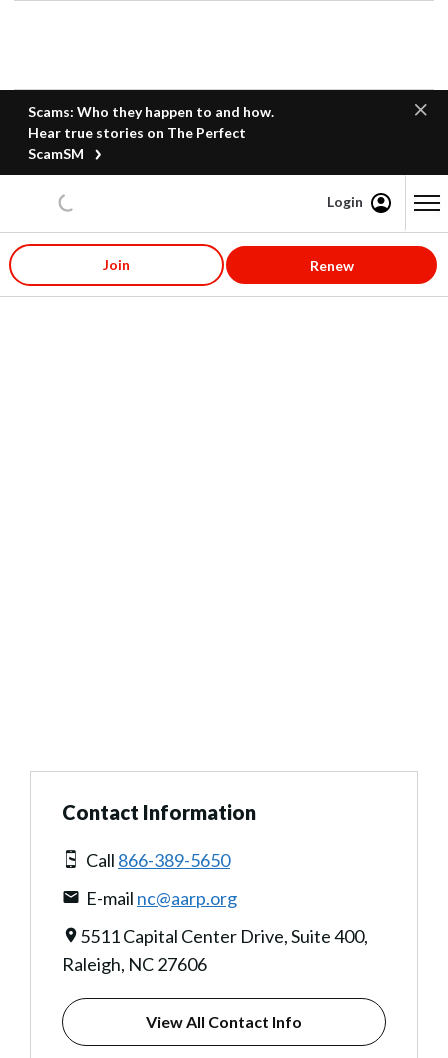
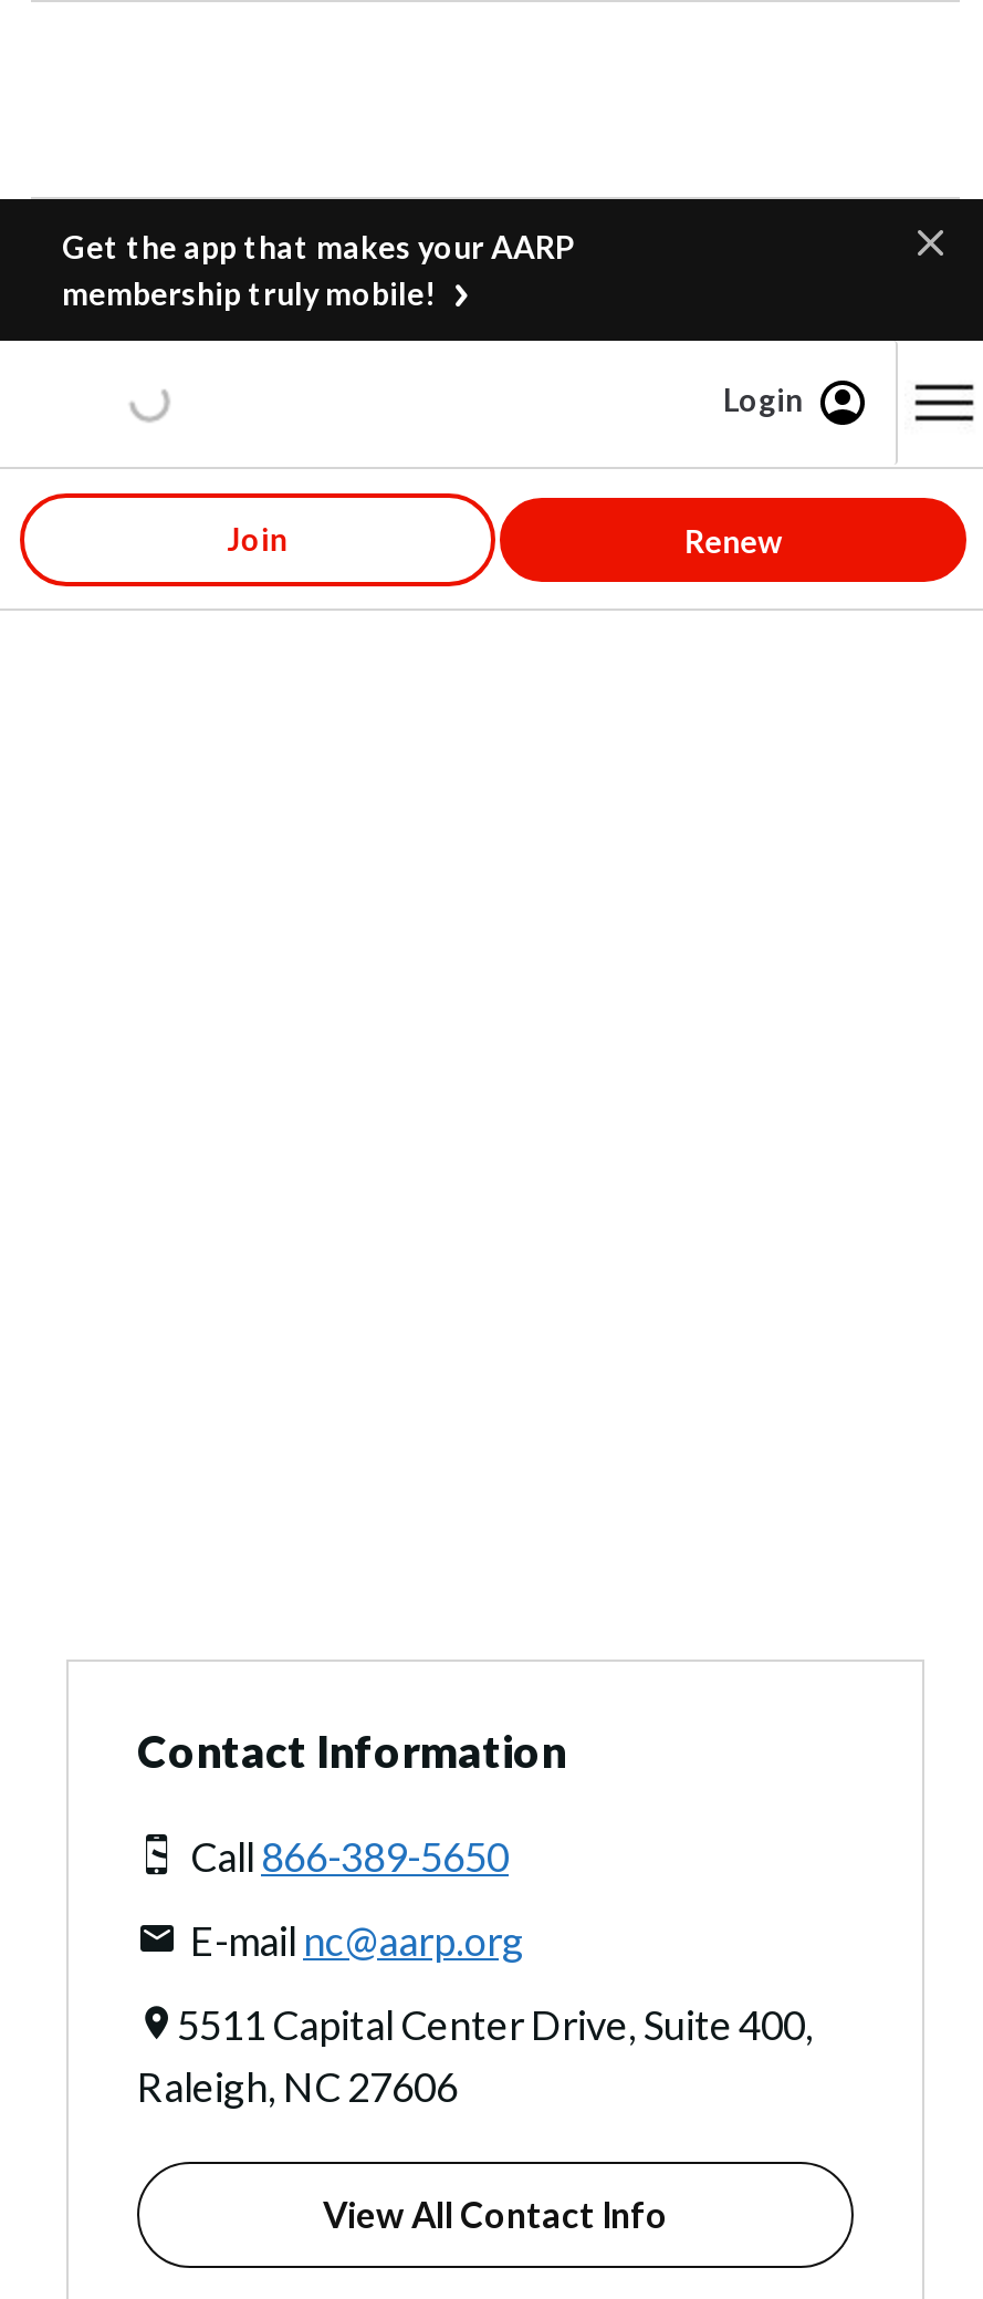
- Scams: Who they happen to and how.
- Hear true stories on The Perfect
- ScamSM
+ Get the app that makes your AARP
+ membership truly mobile!
